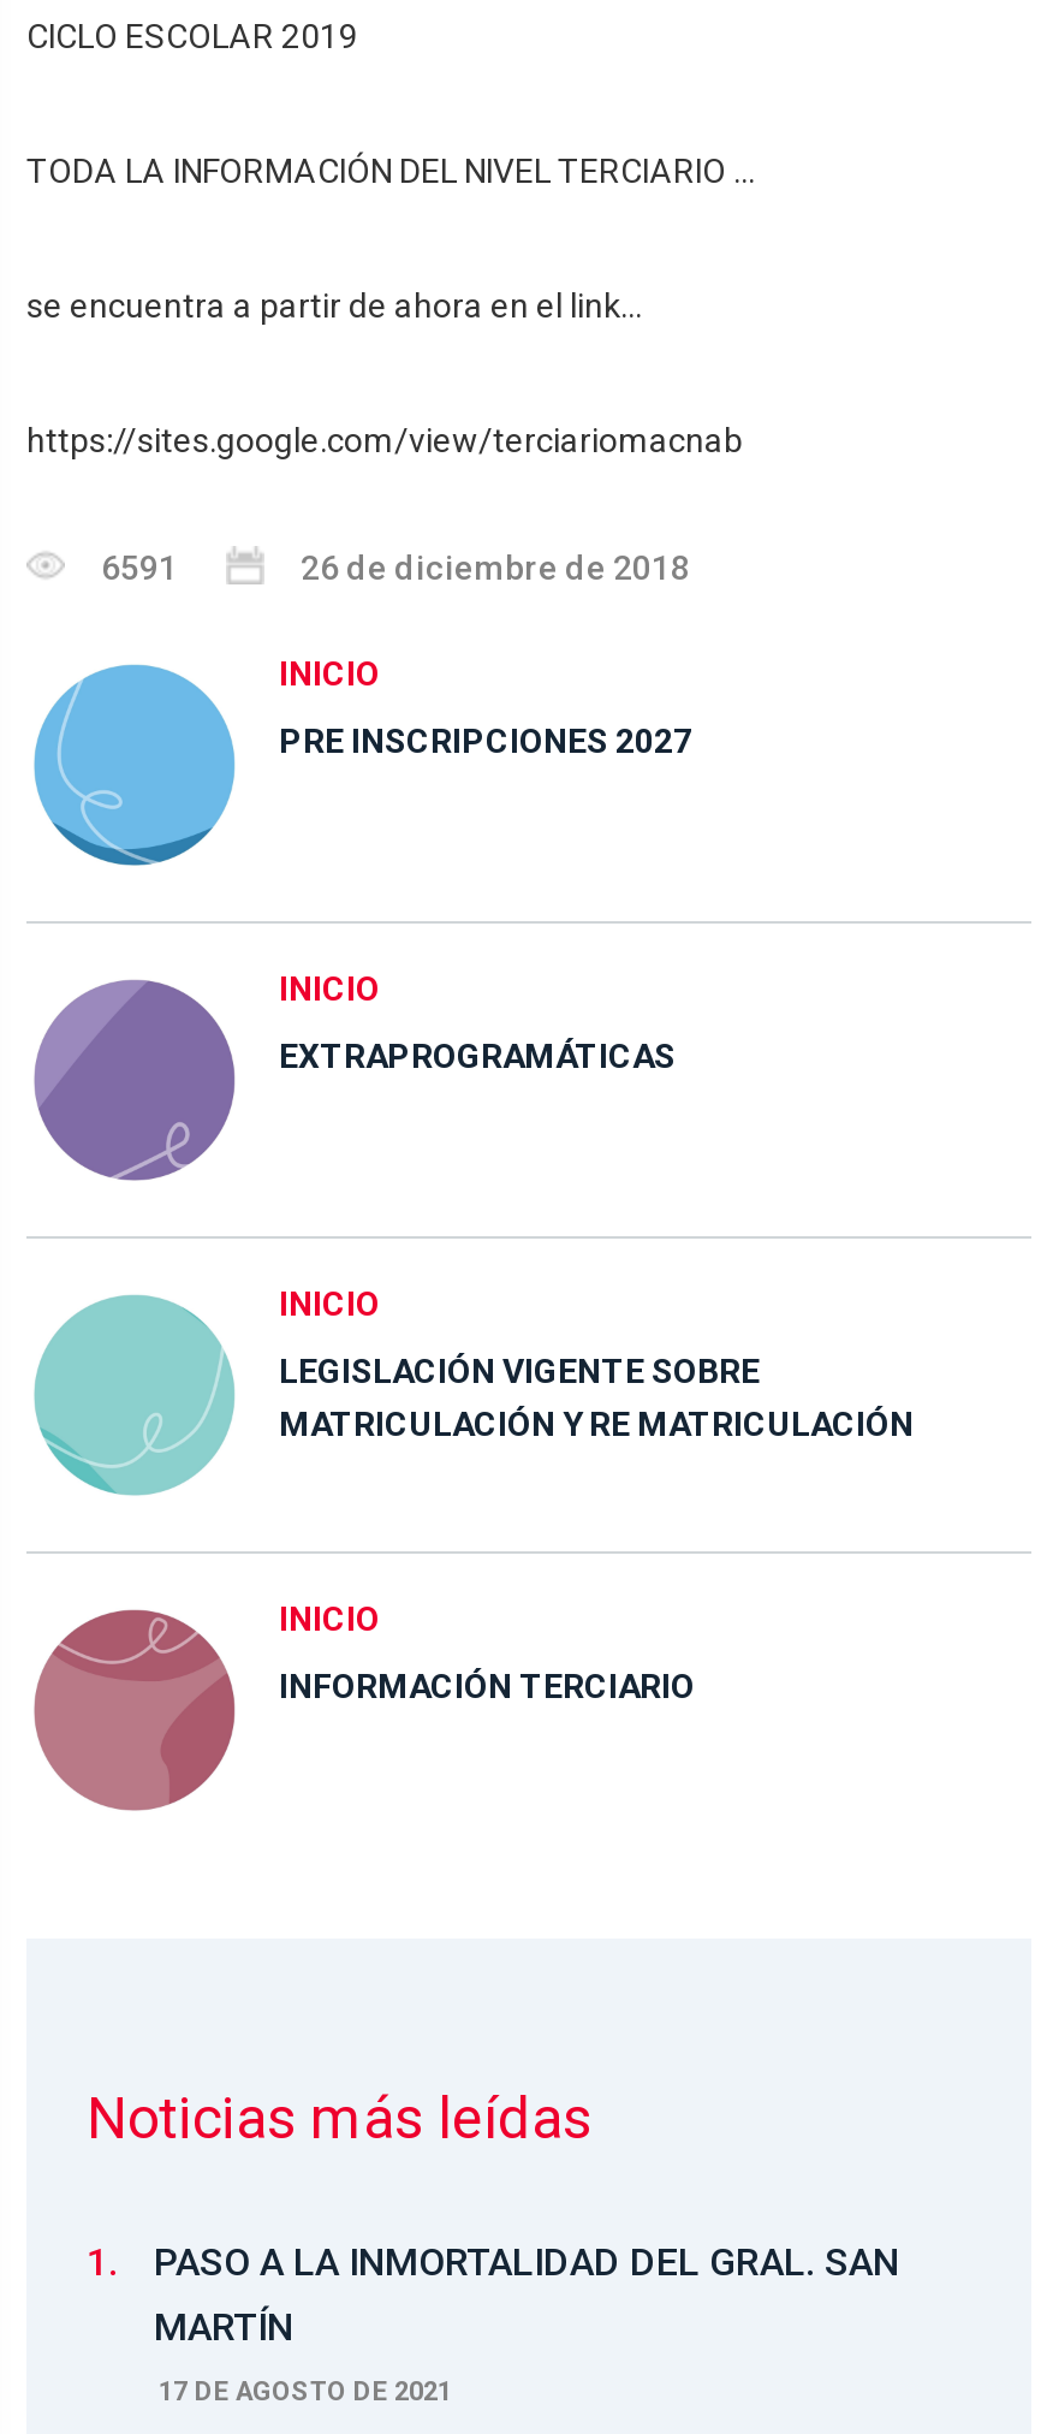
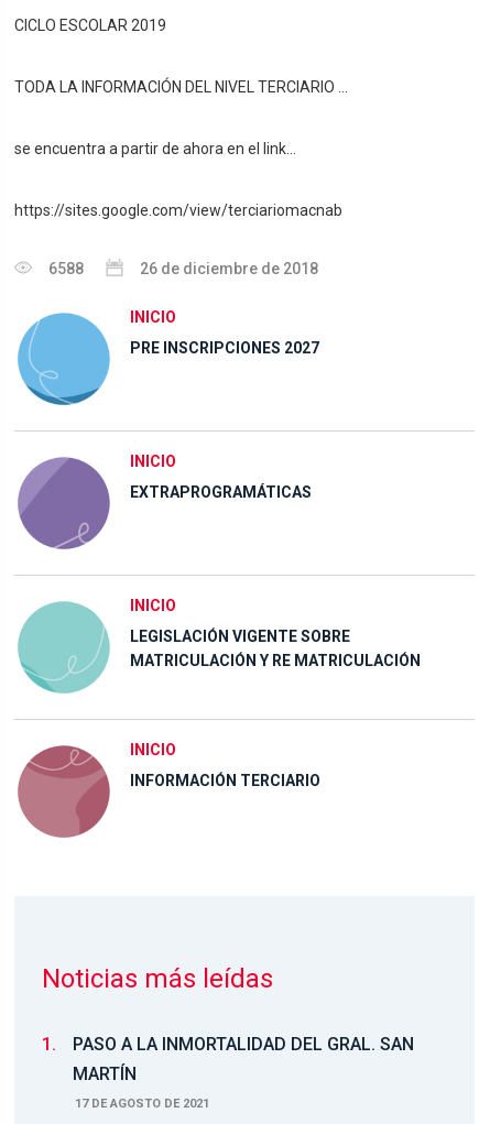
- 6591
+ 6588
